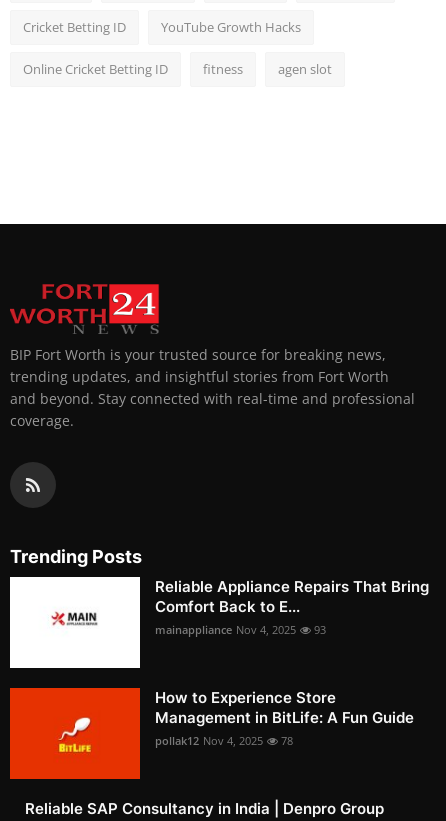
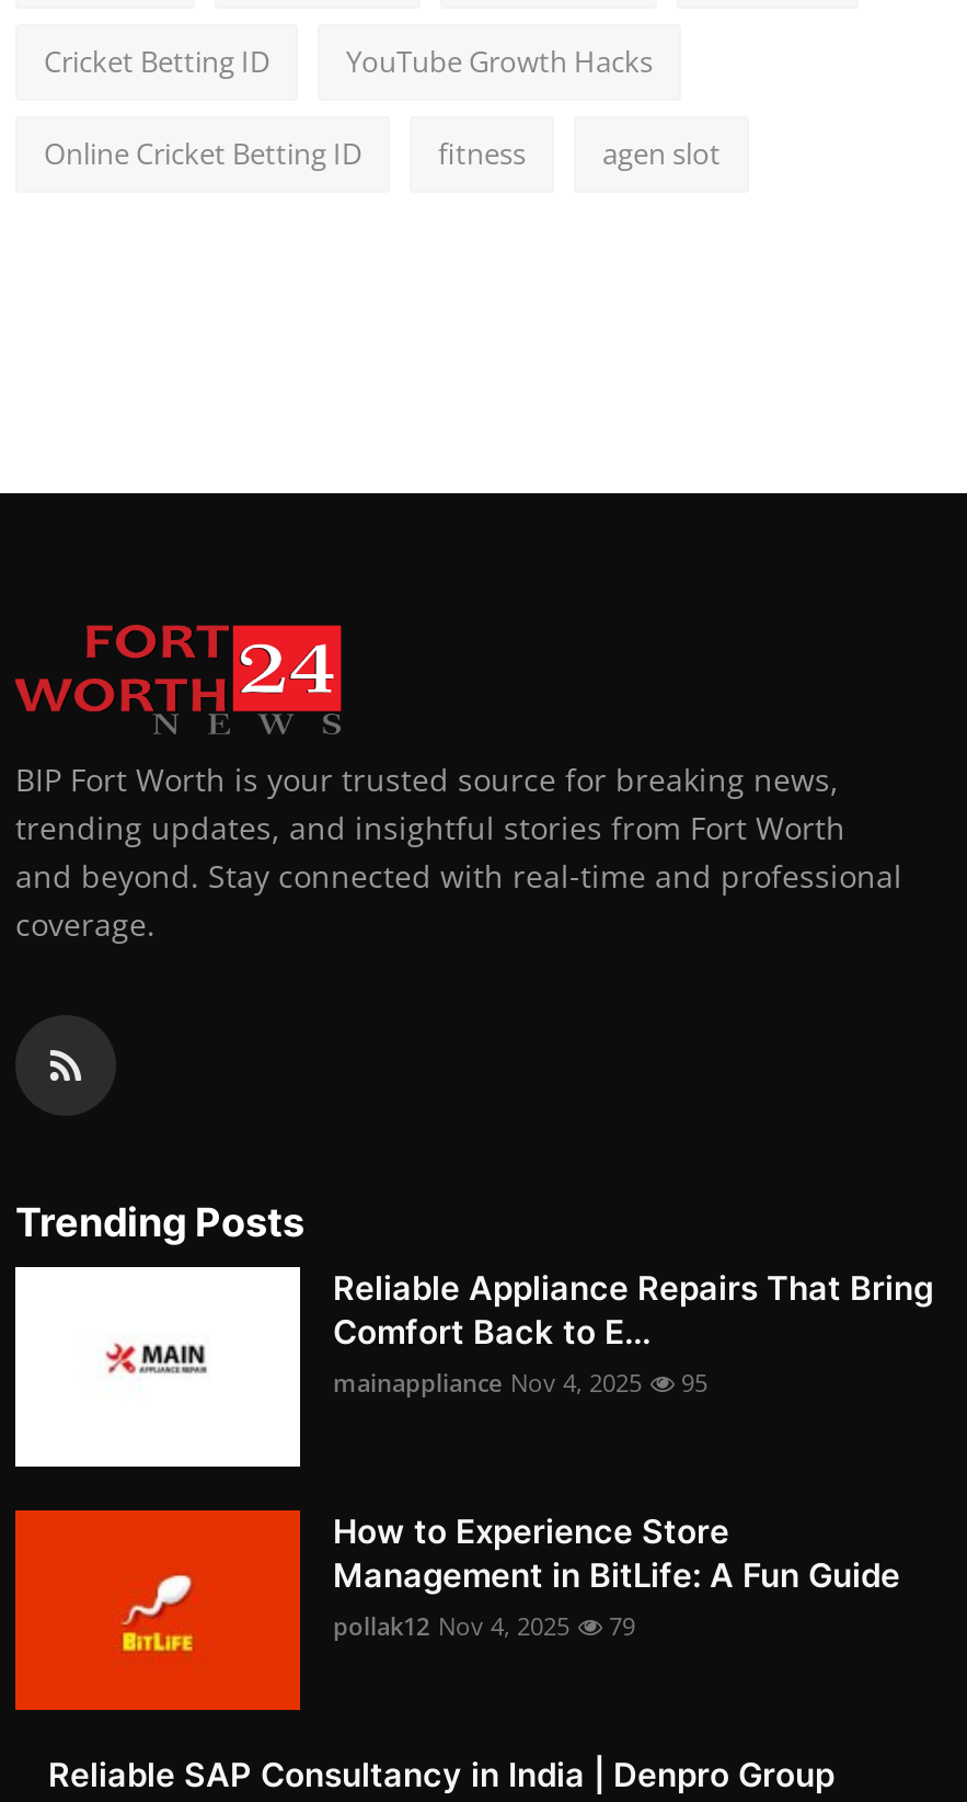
- mainappliance Nov 4, 2025 93
+ mainappliance Nov 4, 2025 95

- pollak12 Nov 4, 2025 78
+ pollak12 Nov 4, 2025 79
